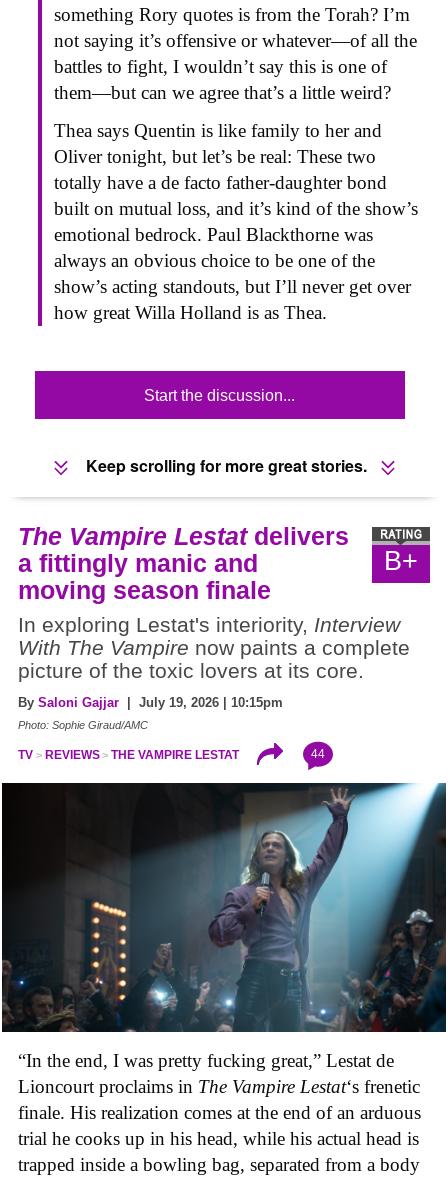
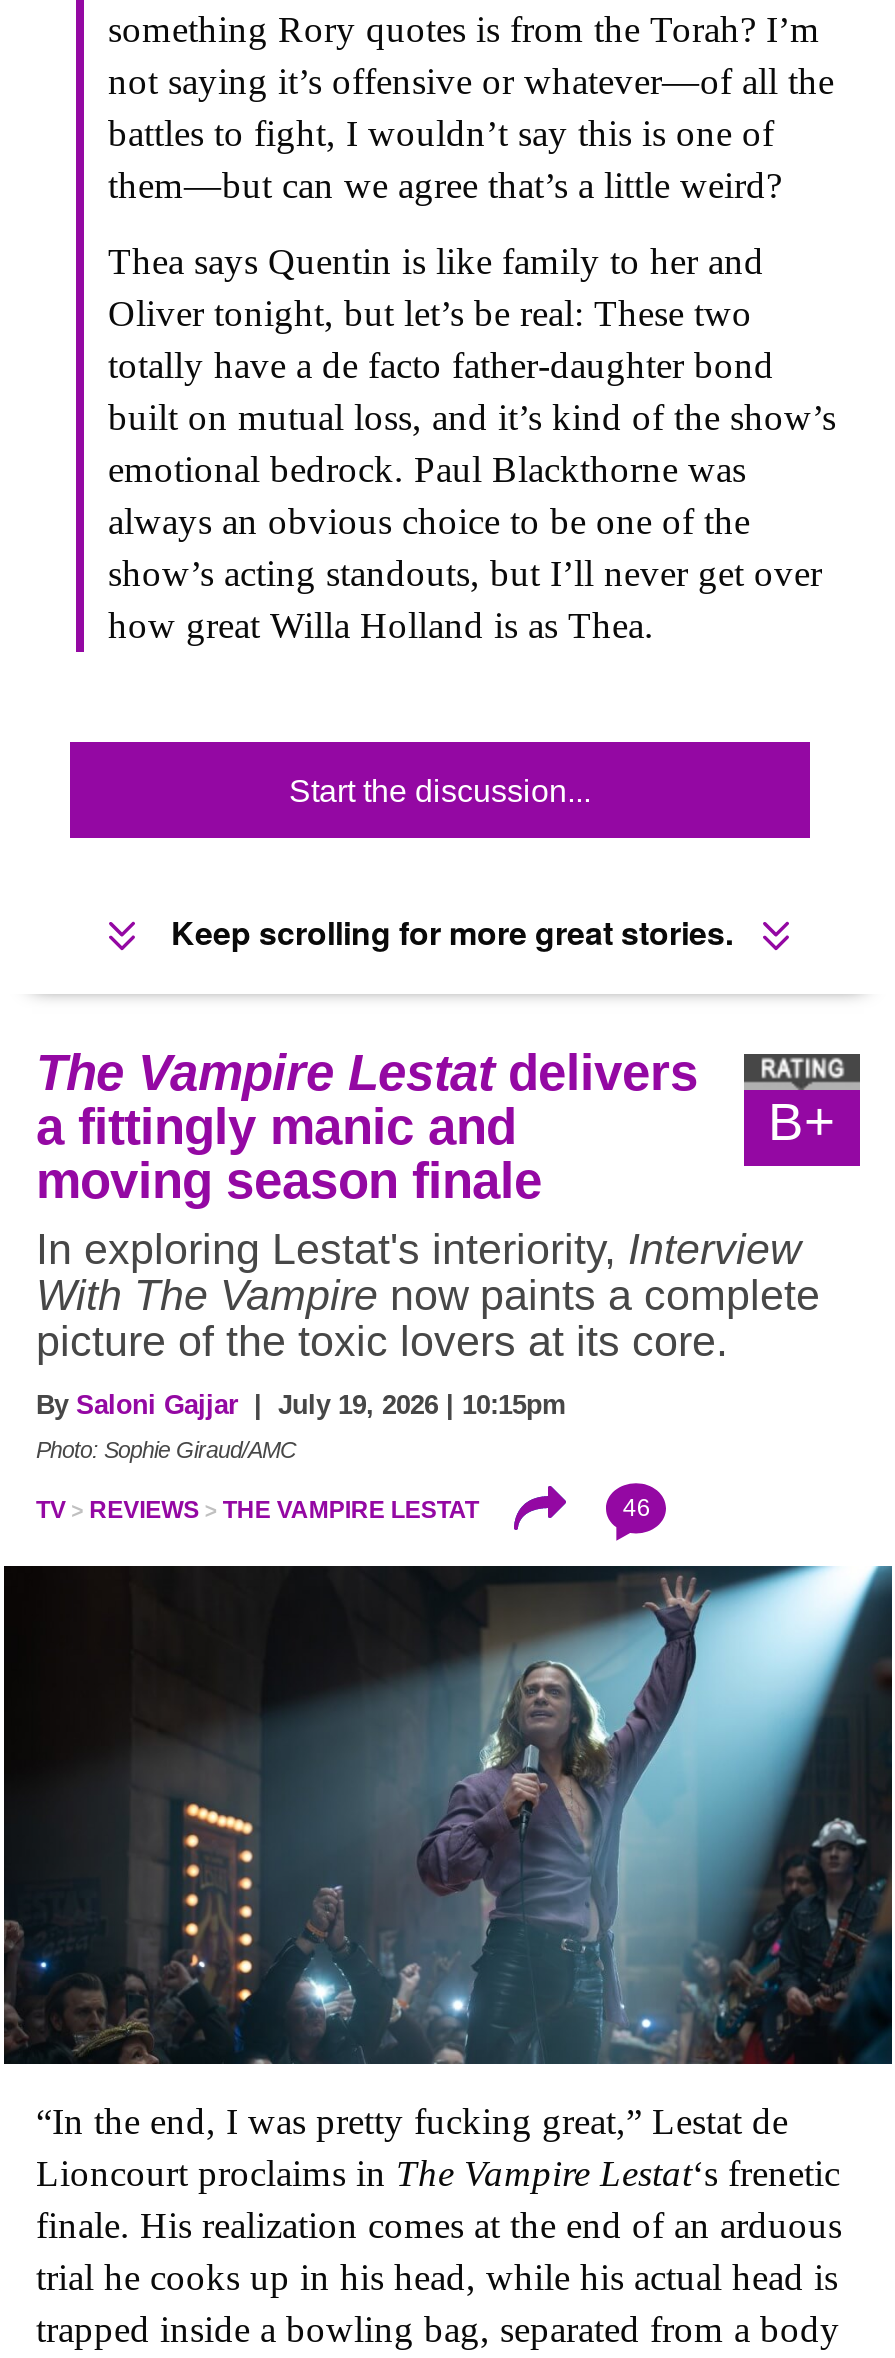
- 44
+ 46
